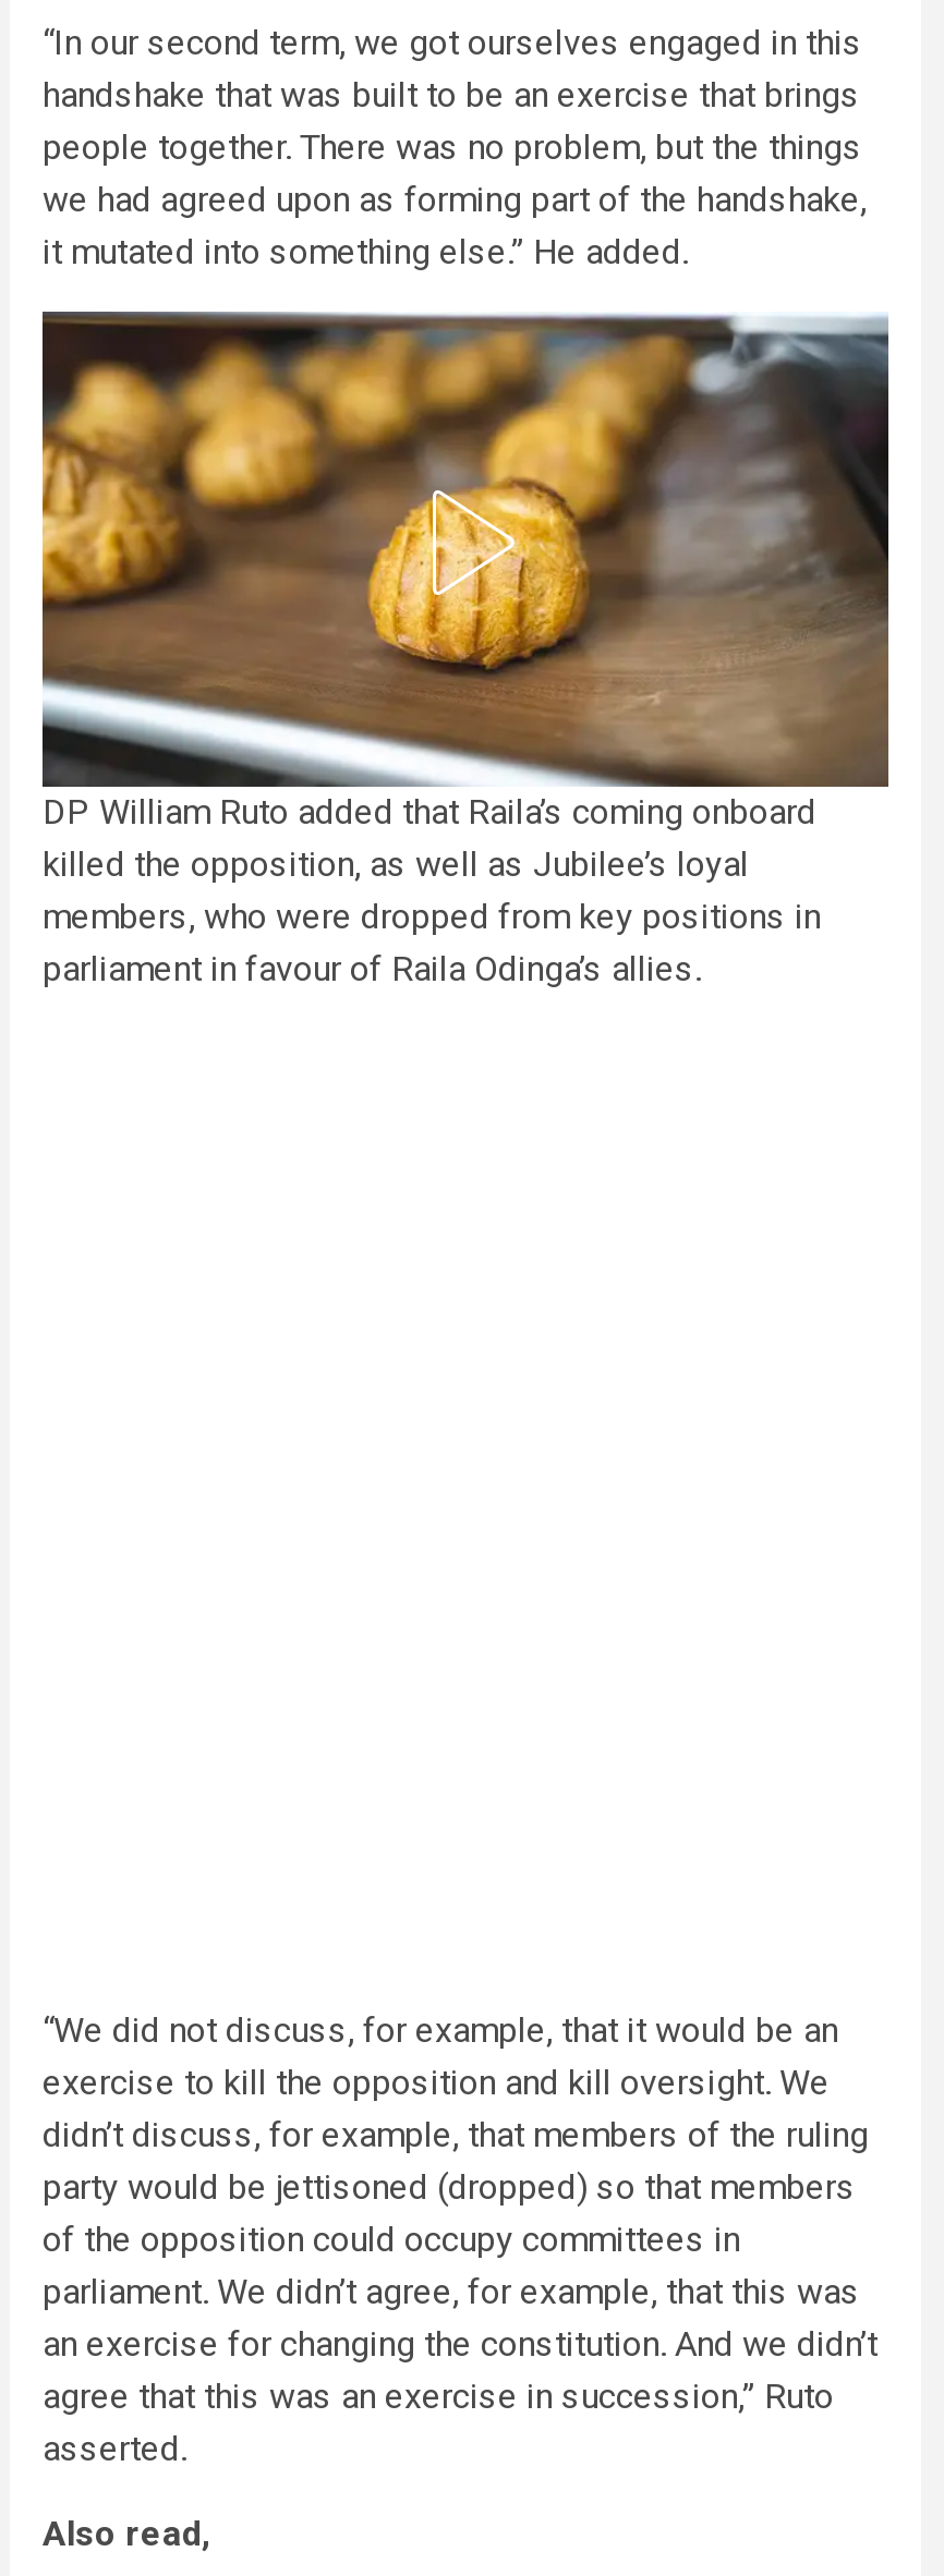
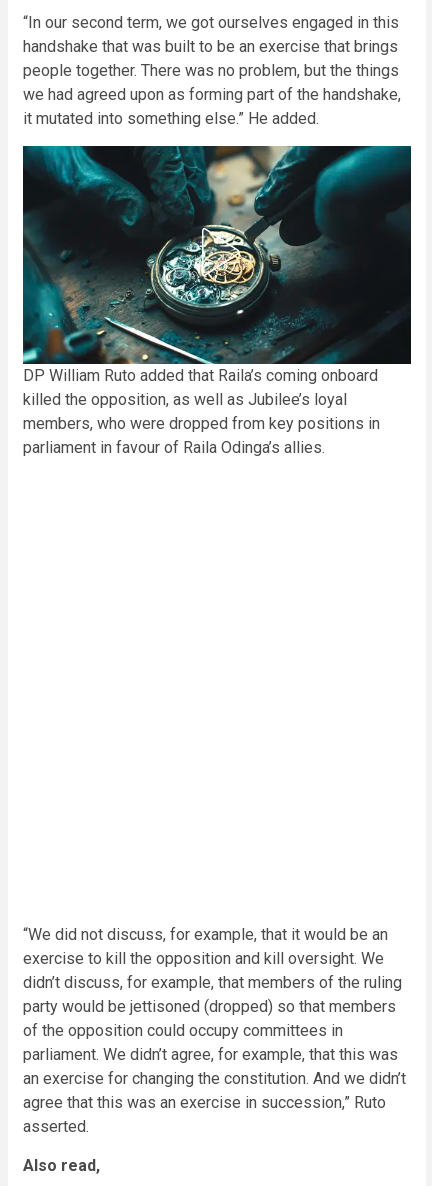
- [image]
+ [image]
